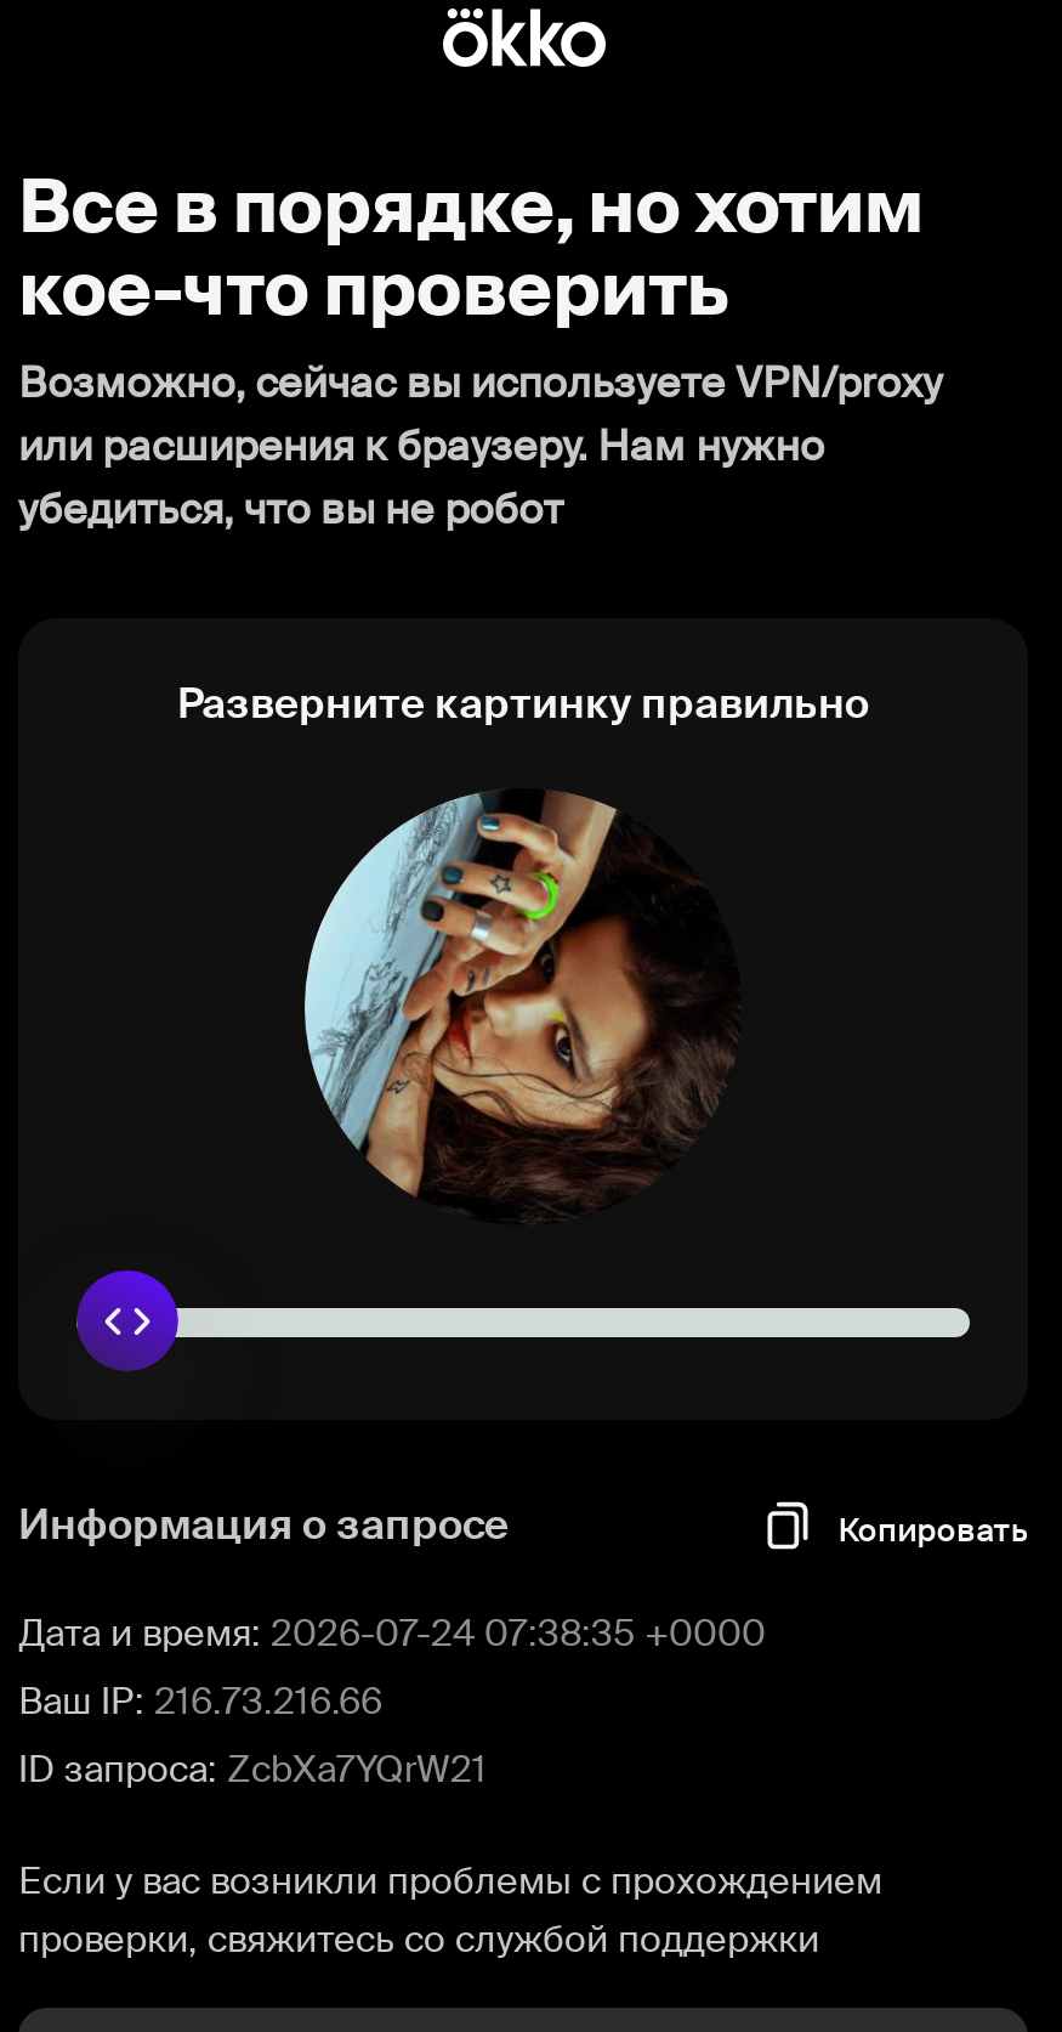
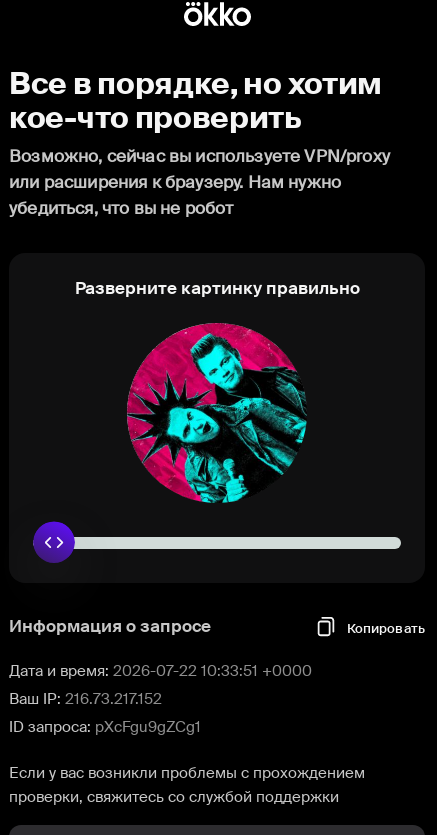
- [image]
+ [image]

- Дата и время: 2026-07-24 07:38:35 +0000
+ Дата и время: 2026-07-22 10:33:51 +0000

- Ваш IP: 216.73.216.66
+ Ваш IP: 216.73.217.152

- ID запроса: ZcbXa7YQrW21
+ ID запроса: pXcFgu9gZCg1
